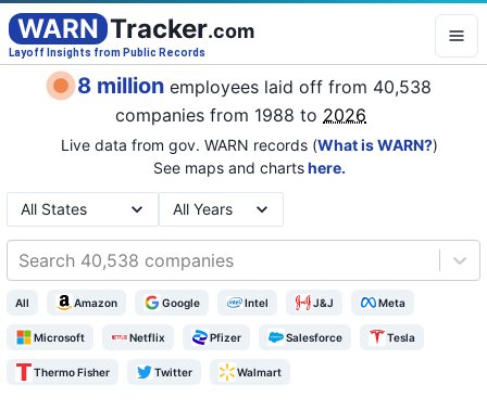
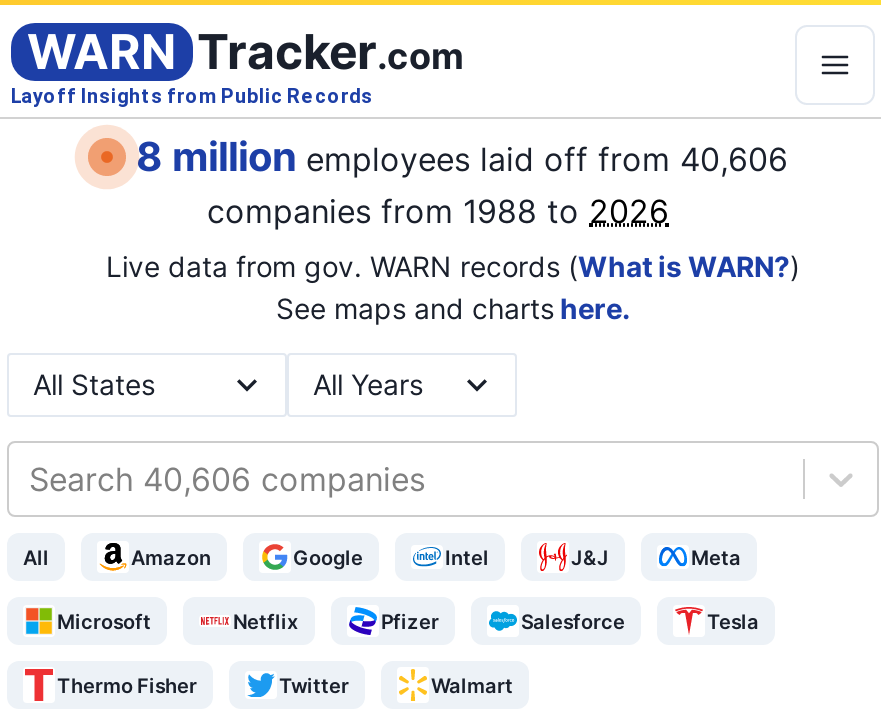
- 8 million employees laid off from 40,538
+ 8 million employees laid off from 40,606

- Search 40,538 companies
+ Search 40,606 companies
